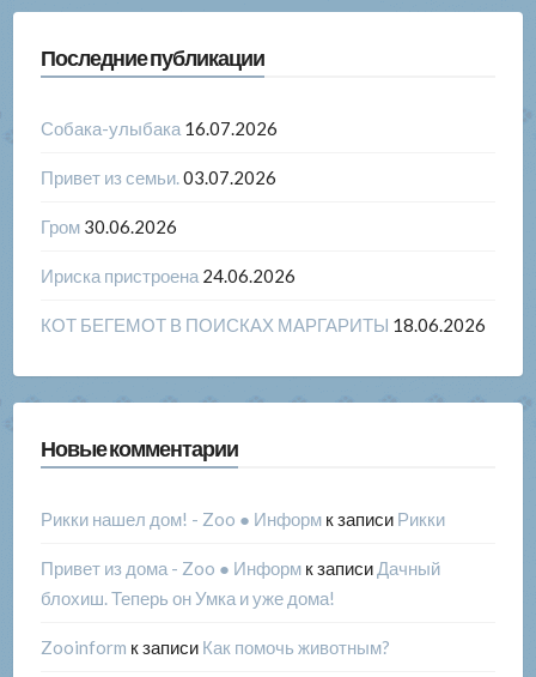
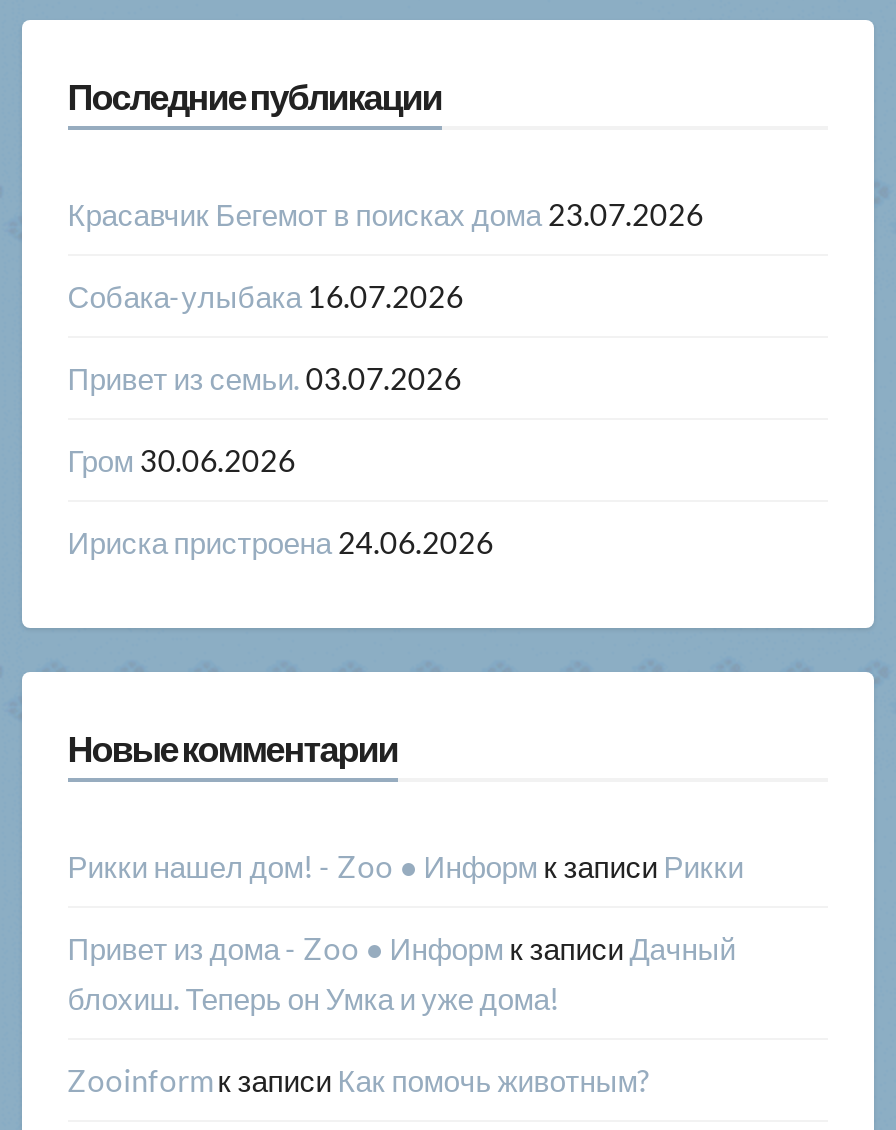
+ Красавчик Бегемот в поисках дома 23.07.2026

moved down: Собака-улыбака 16.07.2026 | Привет из семьи. 03.07.2026 | Гром 30.06.2026 | Ириска пристроена 24.06.2026

- КОТ БЕГЕМОТ В ПОИСКАХ МАРГАРИТЫ 18.06.2026
